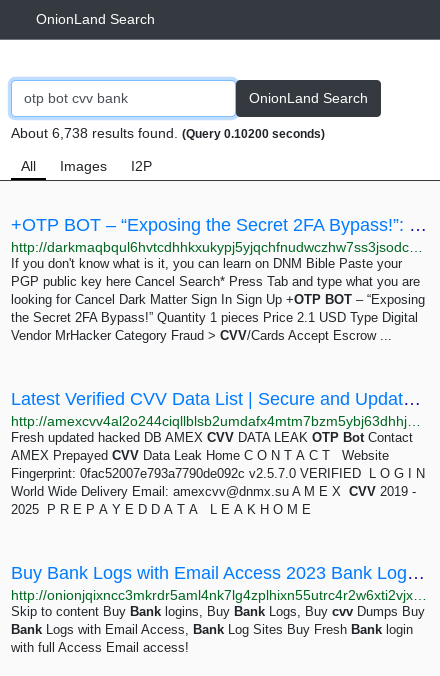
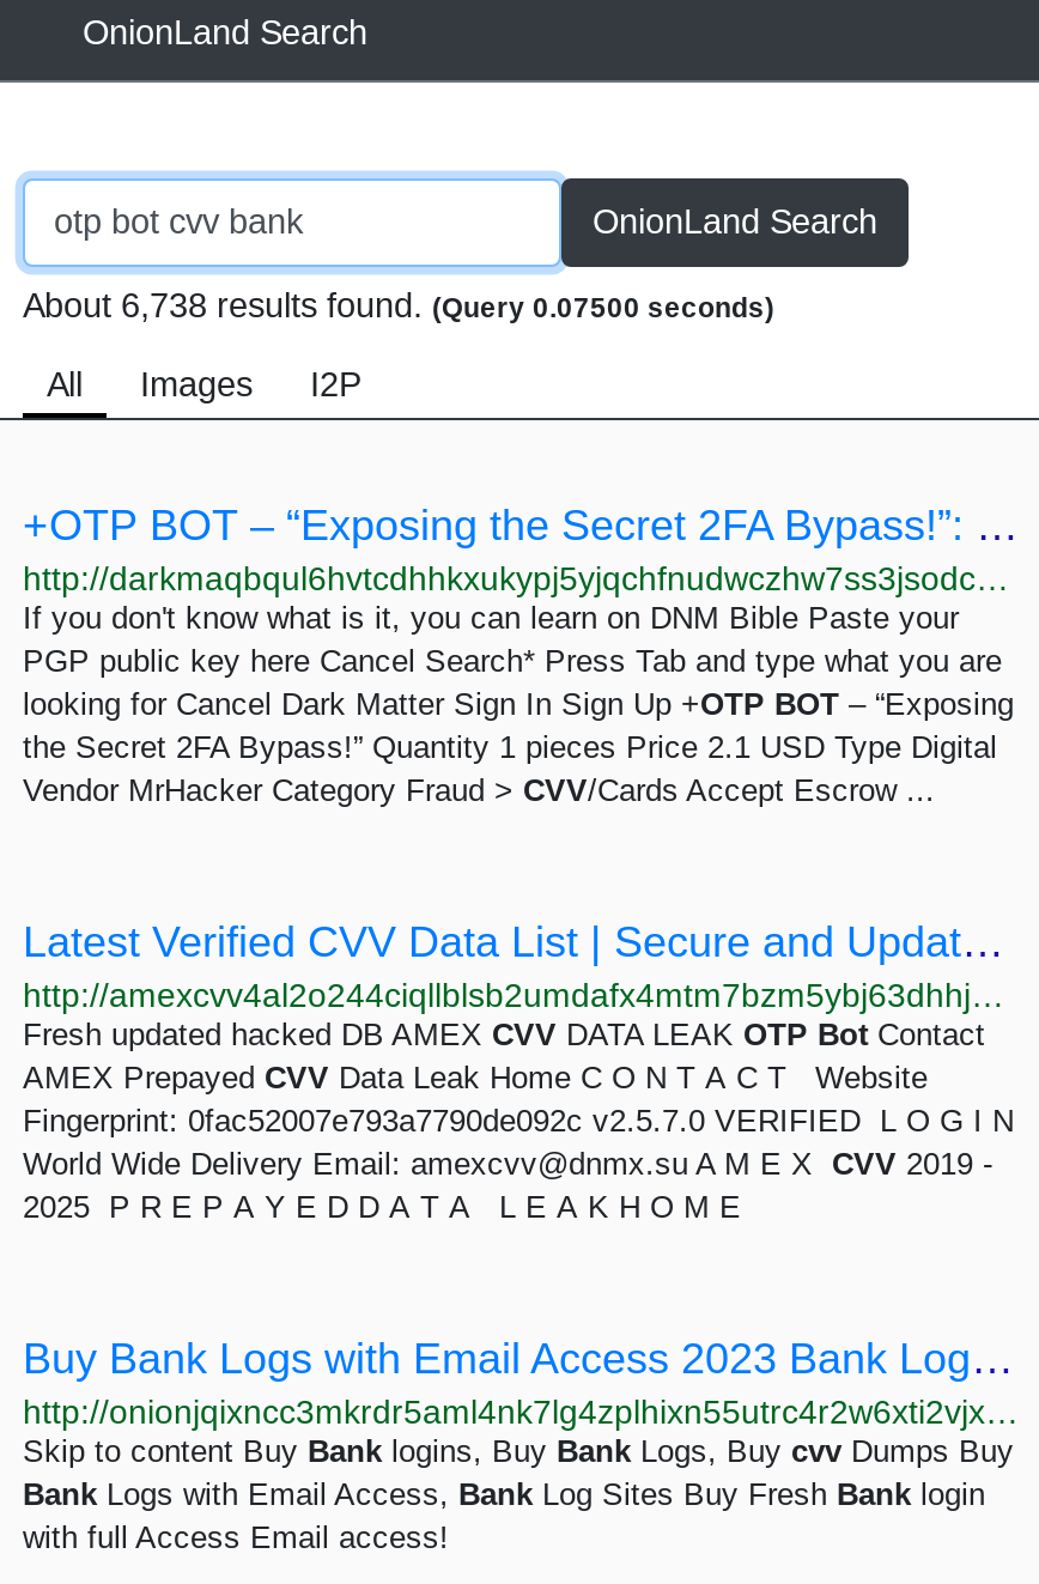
- About 6,738 results found. (Query 0.10200 seconds)
+ About 6,738 results found. (Query 0.07500 seconds)
